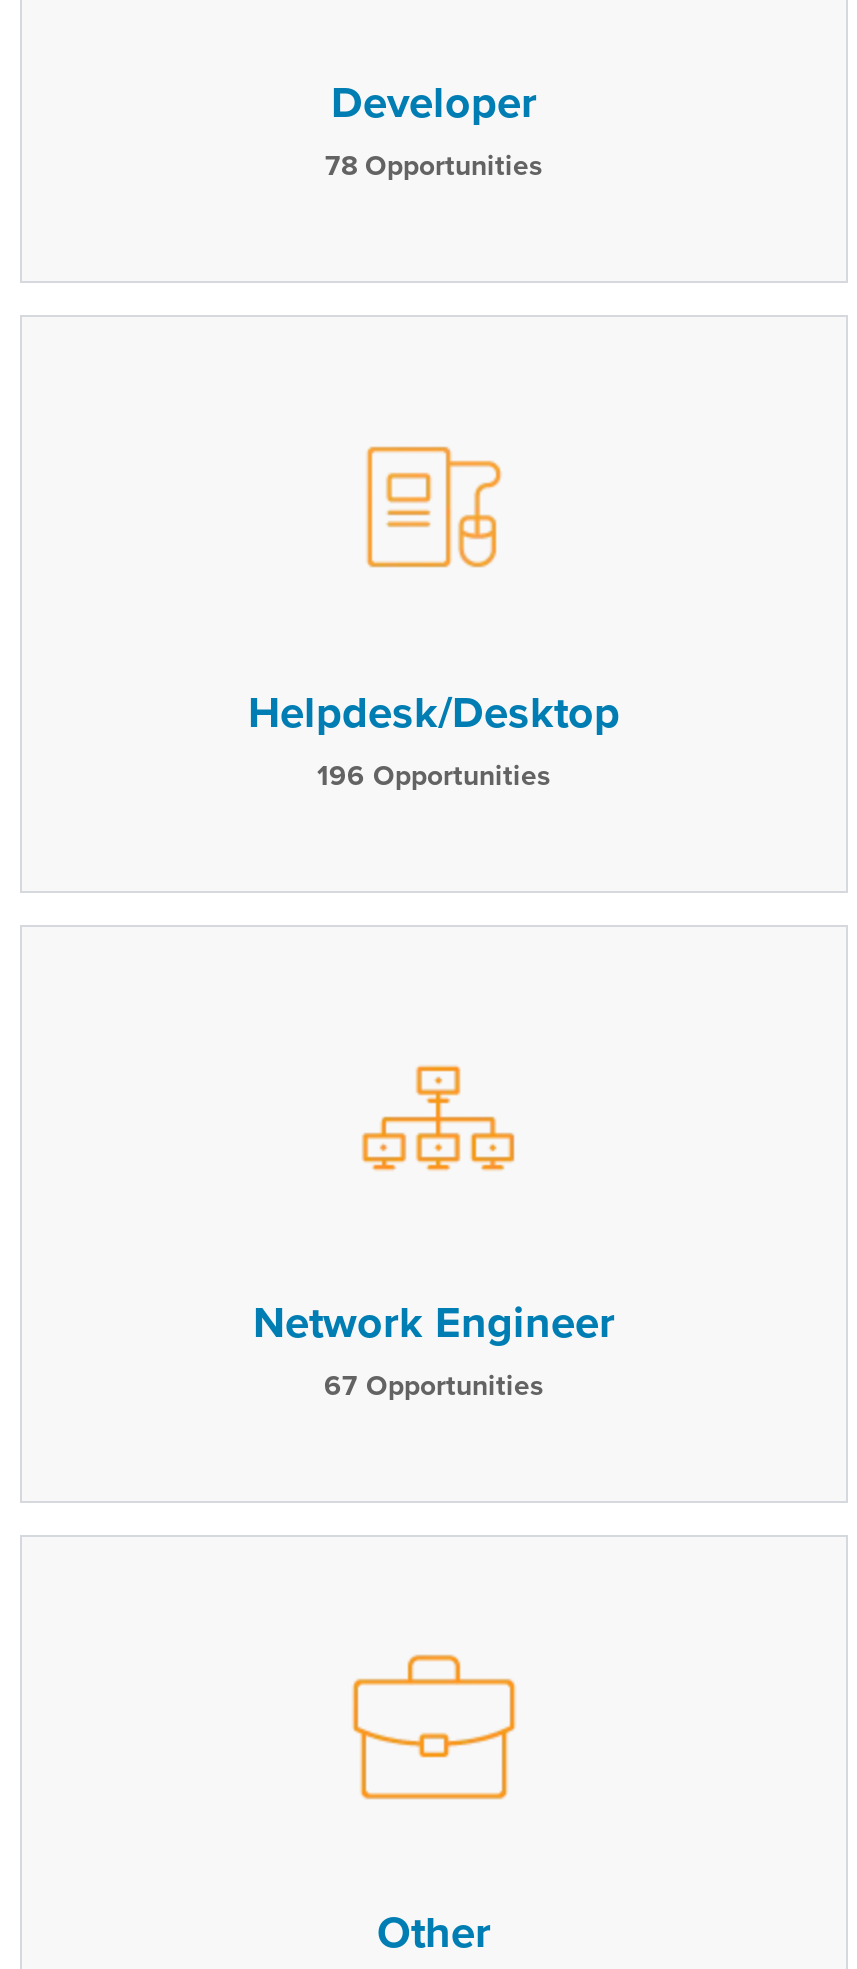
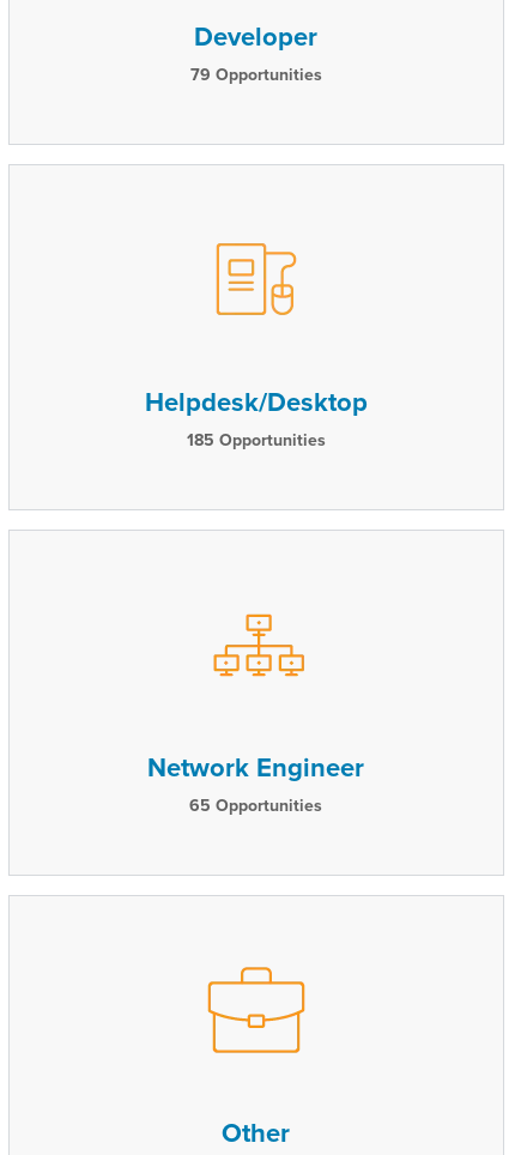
- 78 Opportunities
+ 79 Opportunities

- 196 Opportunities
+ 185 Opportunities

- 67 Opportunities
+ 65 Opportunities
